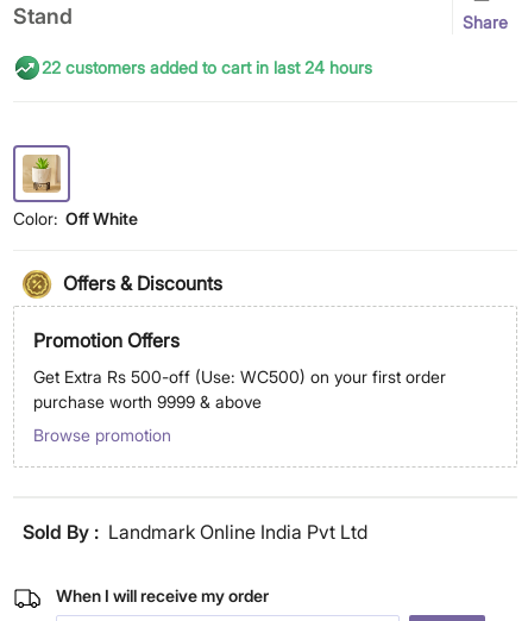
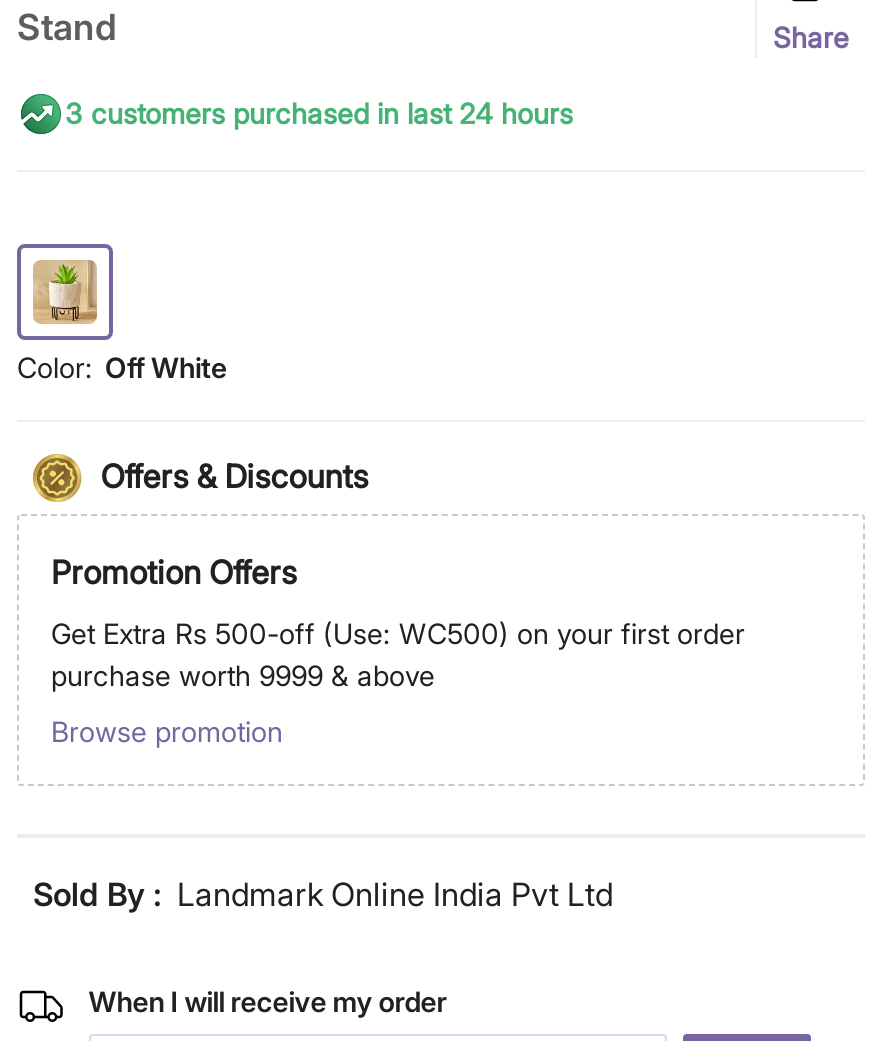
- 22 customers added to cart in last 24 hours
+ 3 customers purchased in last 24 hours
